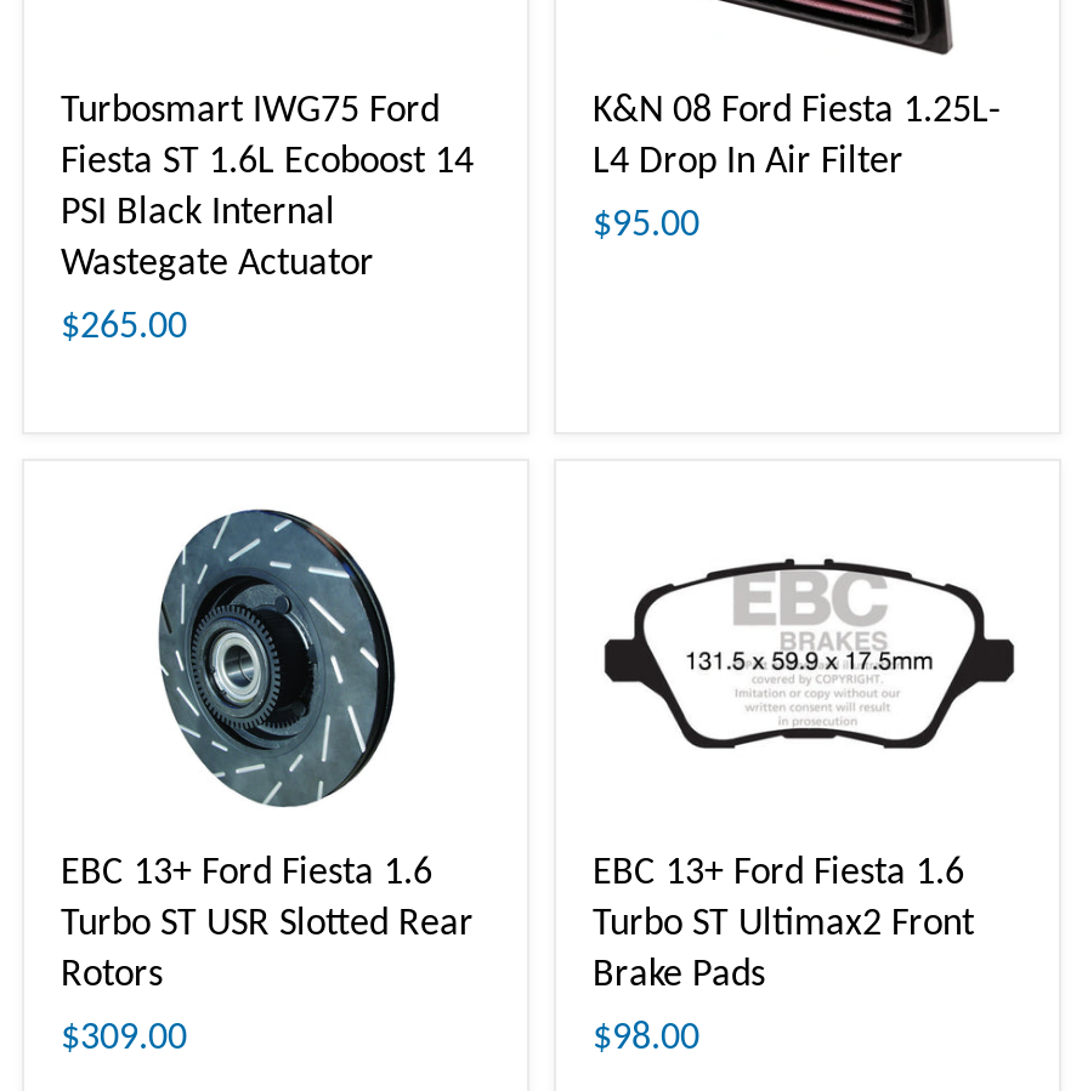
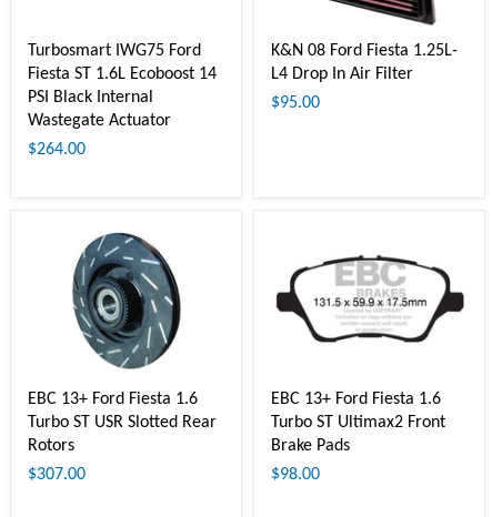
- $265.00
+ $264.00

- $309.00
+ $307.00
